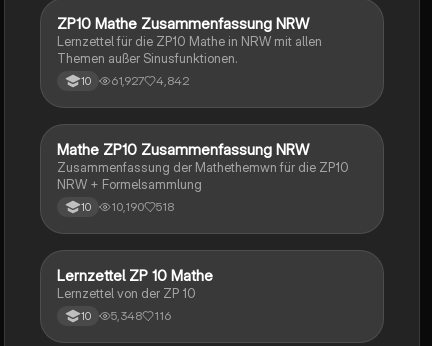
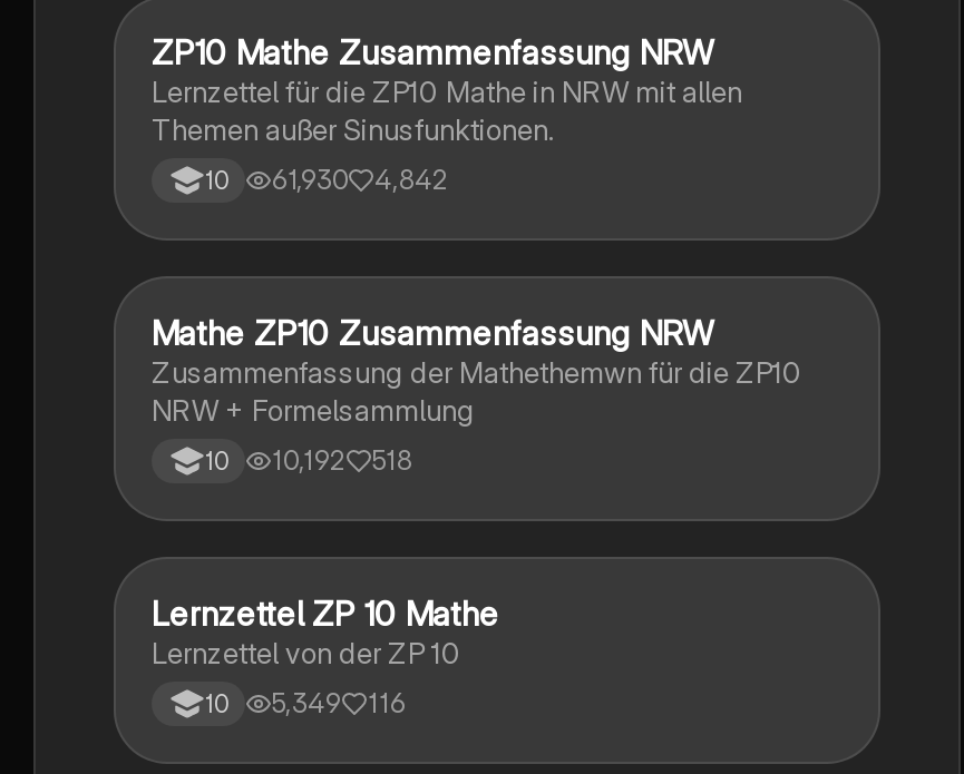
- 10 61,927 4,842
+ 10 61,930 4,842

- 10 10,190 518
+ 10 10,192 518

- 10 5,348 116
+ 10 5,349 116
